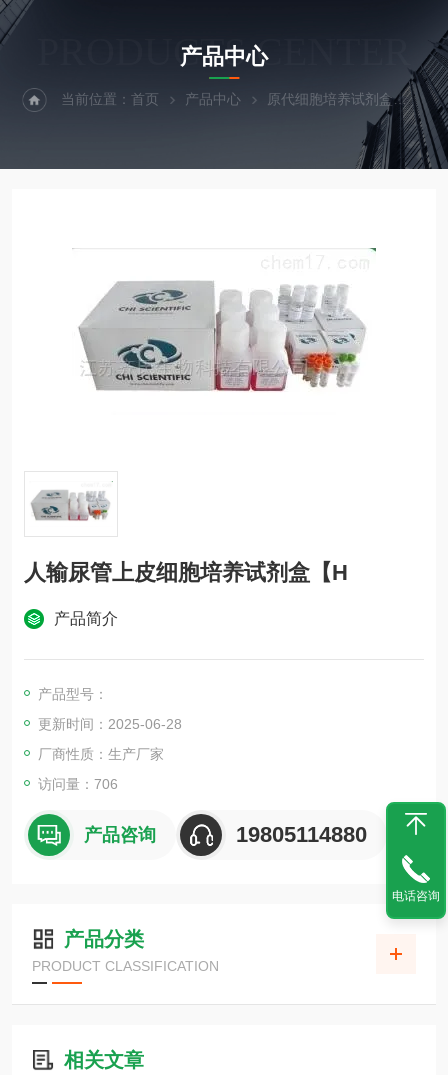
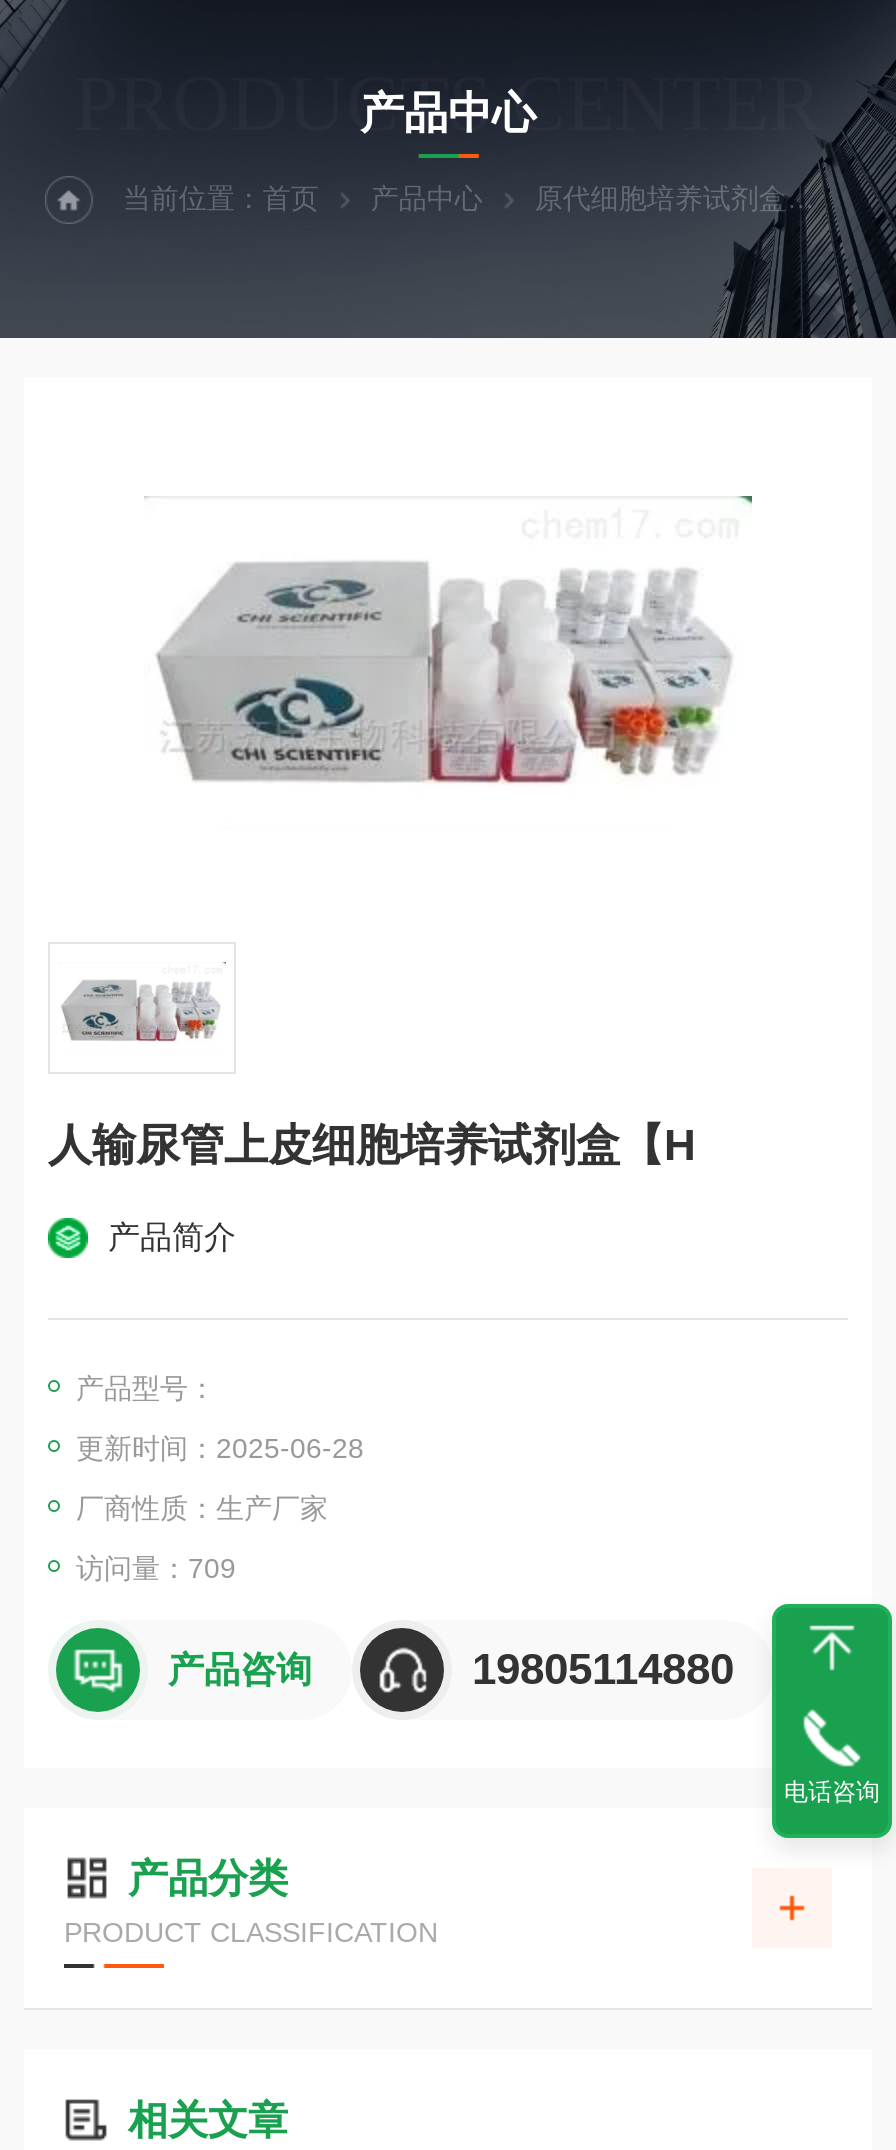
- 访问量：706
+ 访问量：709
